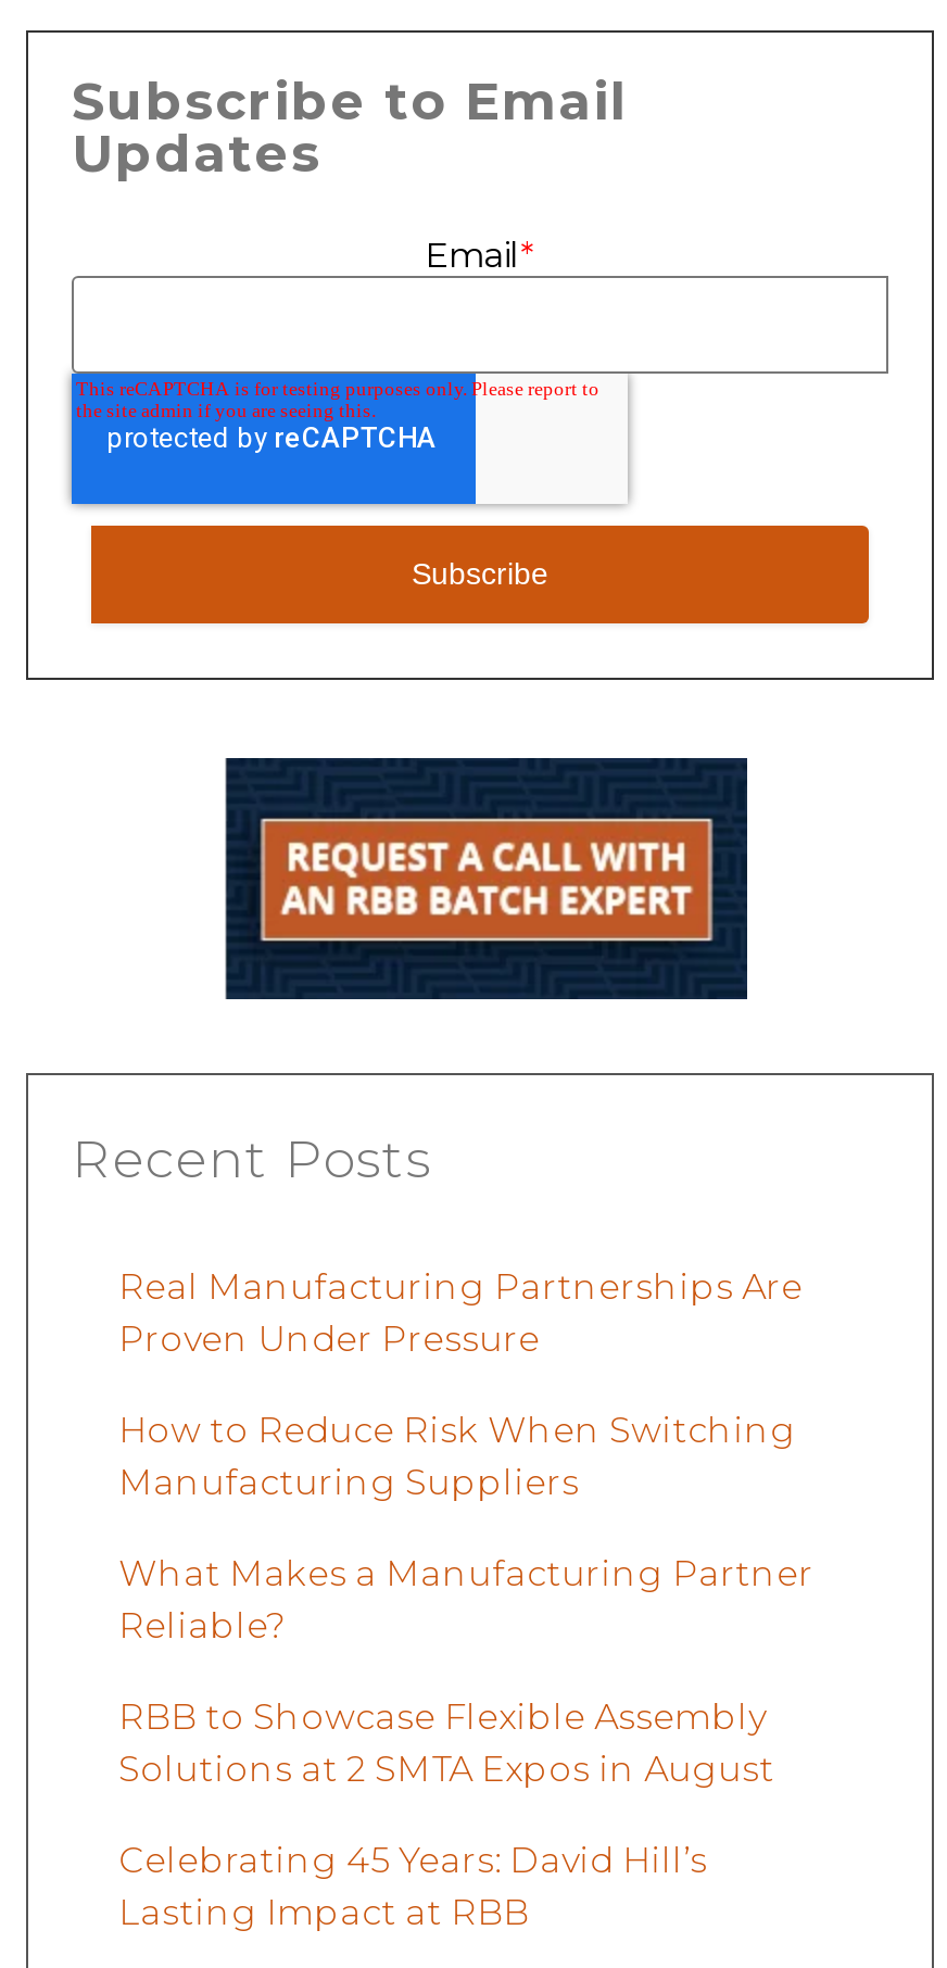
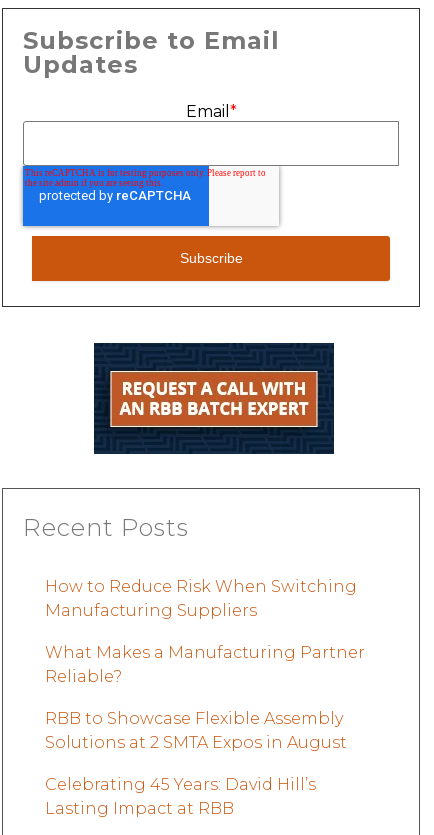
- Real Manufacturing Partnerships Are
- Proven Under Pressure
